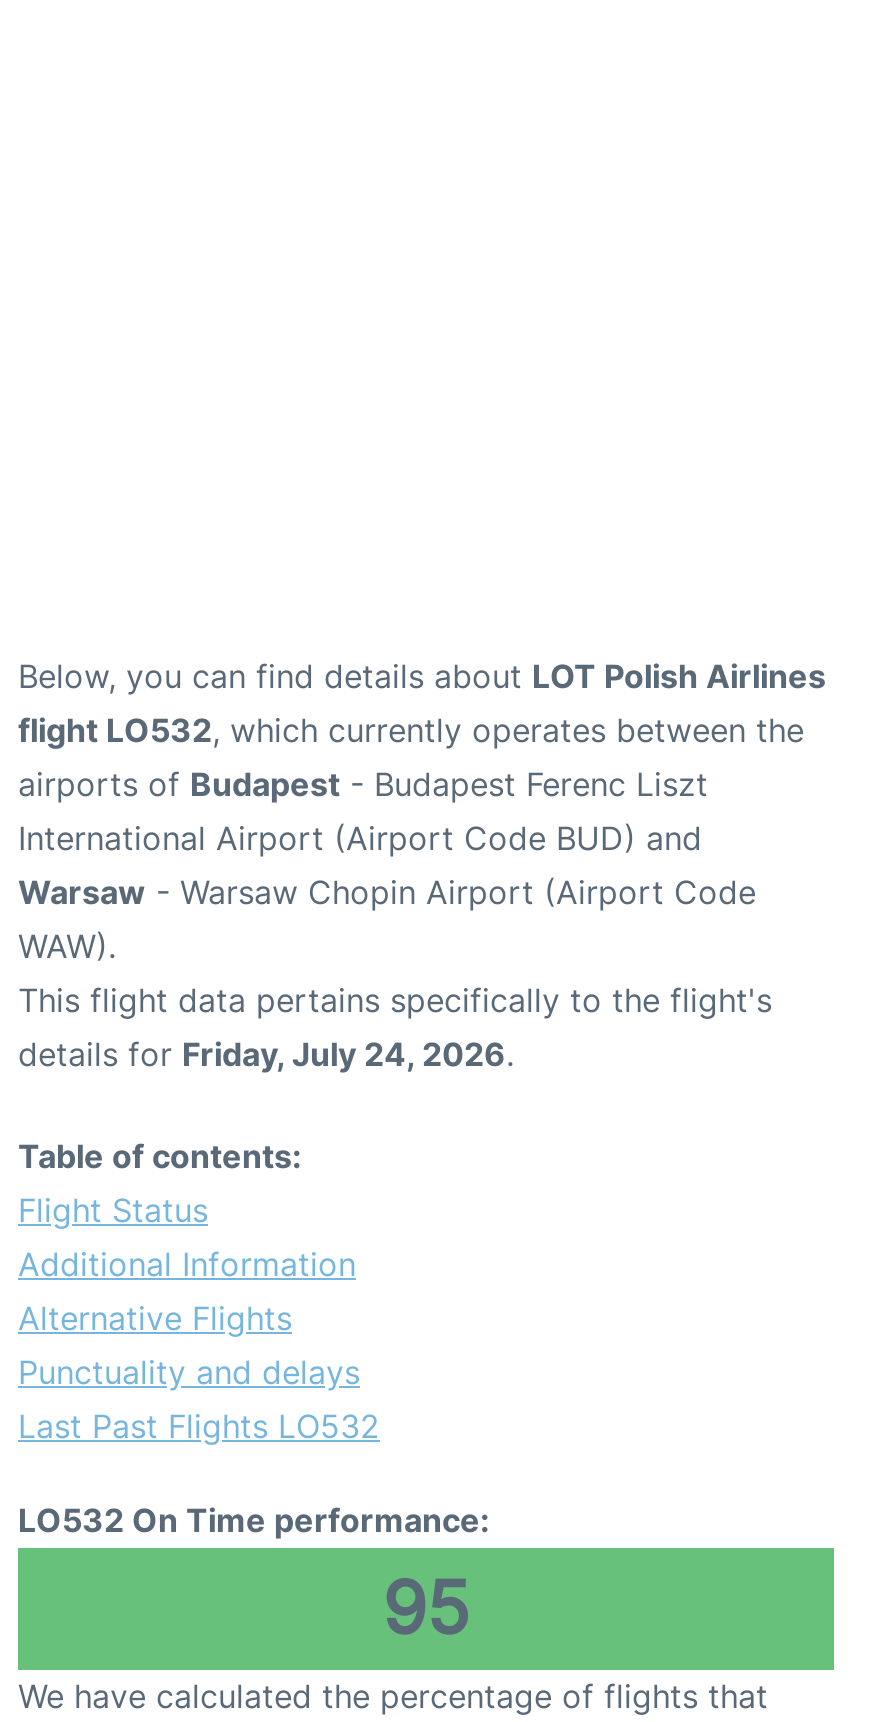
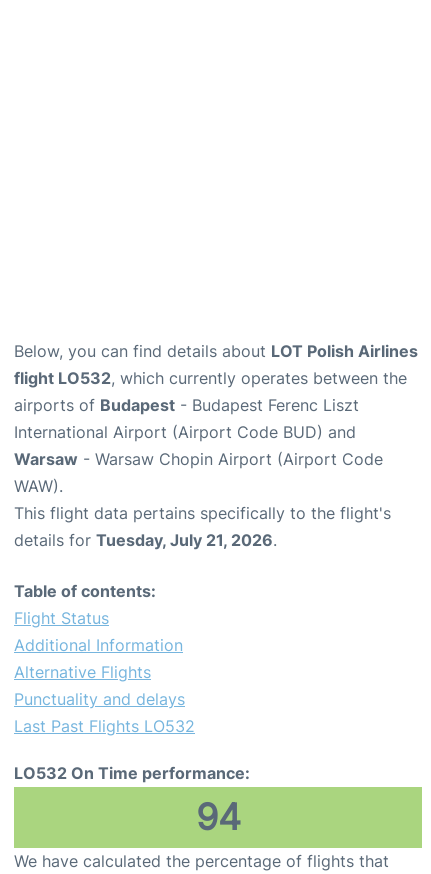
- details for Friday, July 24, 2026.
+ details for Tuesday, July 21, 2026.

- 95
+ 94
